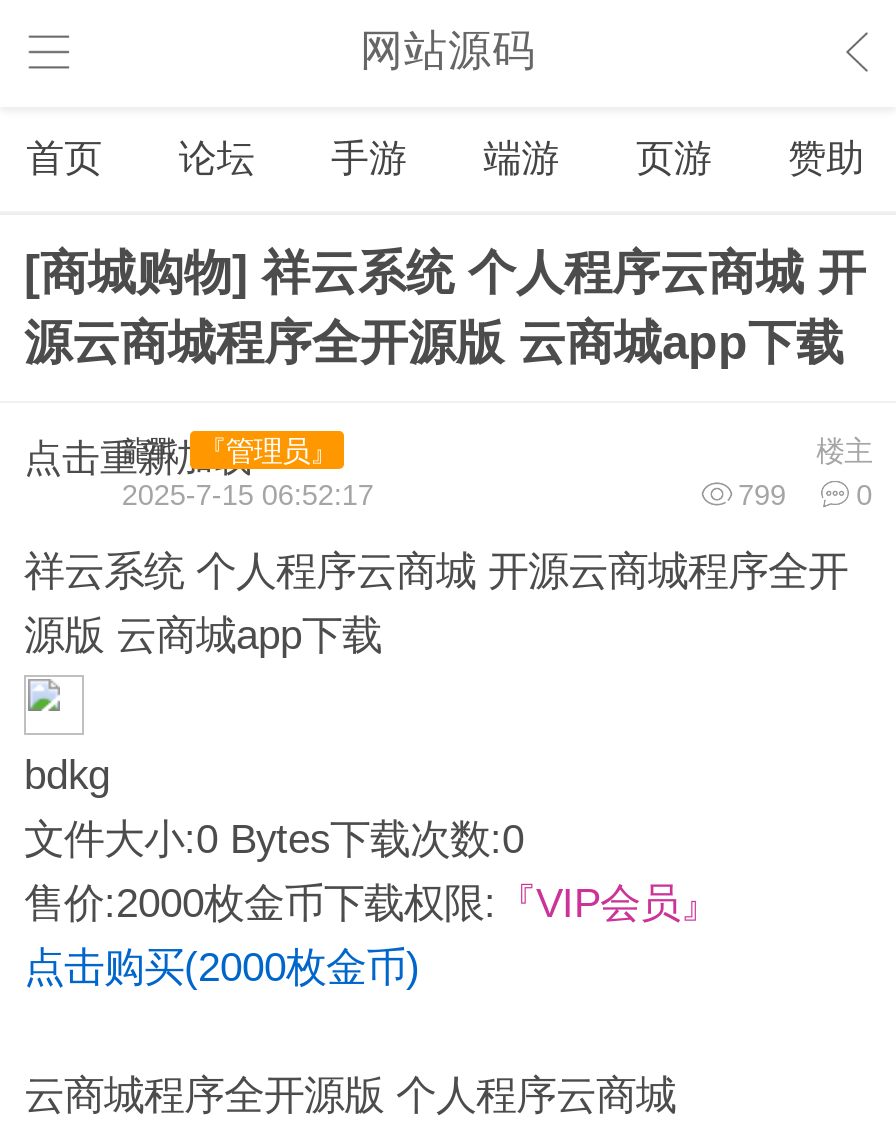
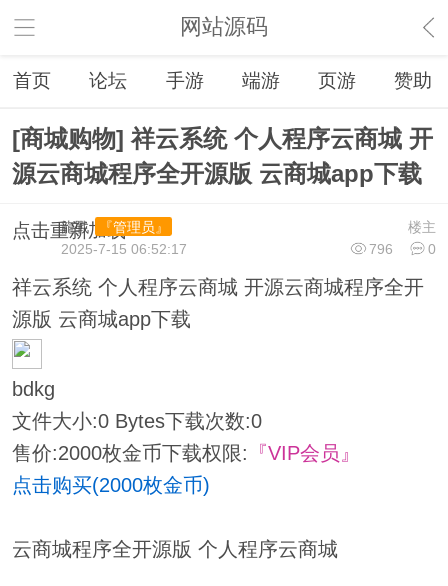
- 799 0
+ 796 0
